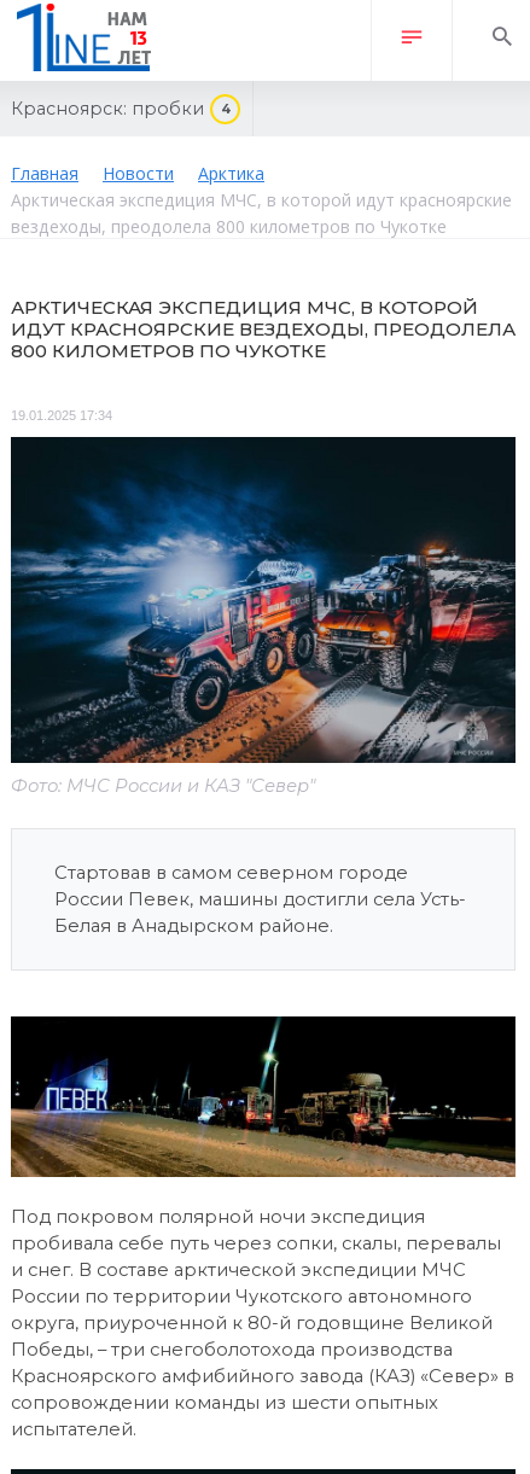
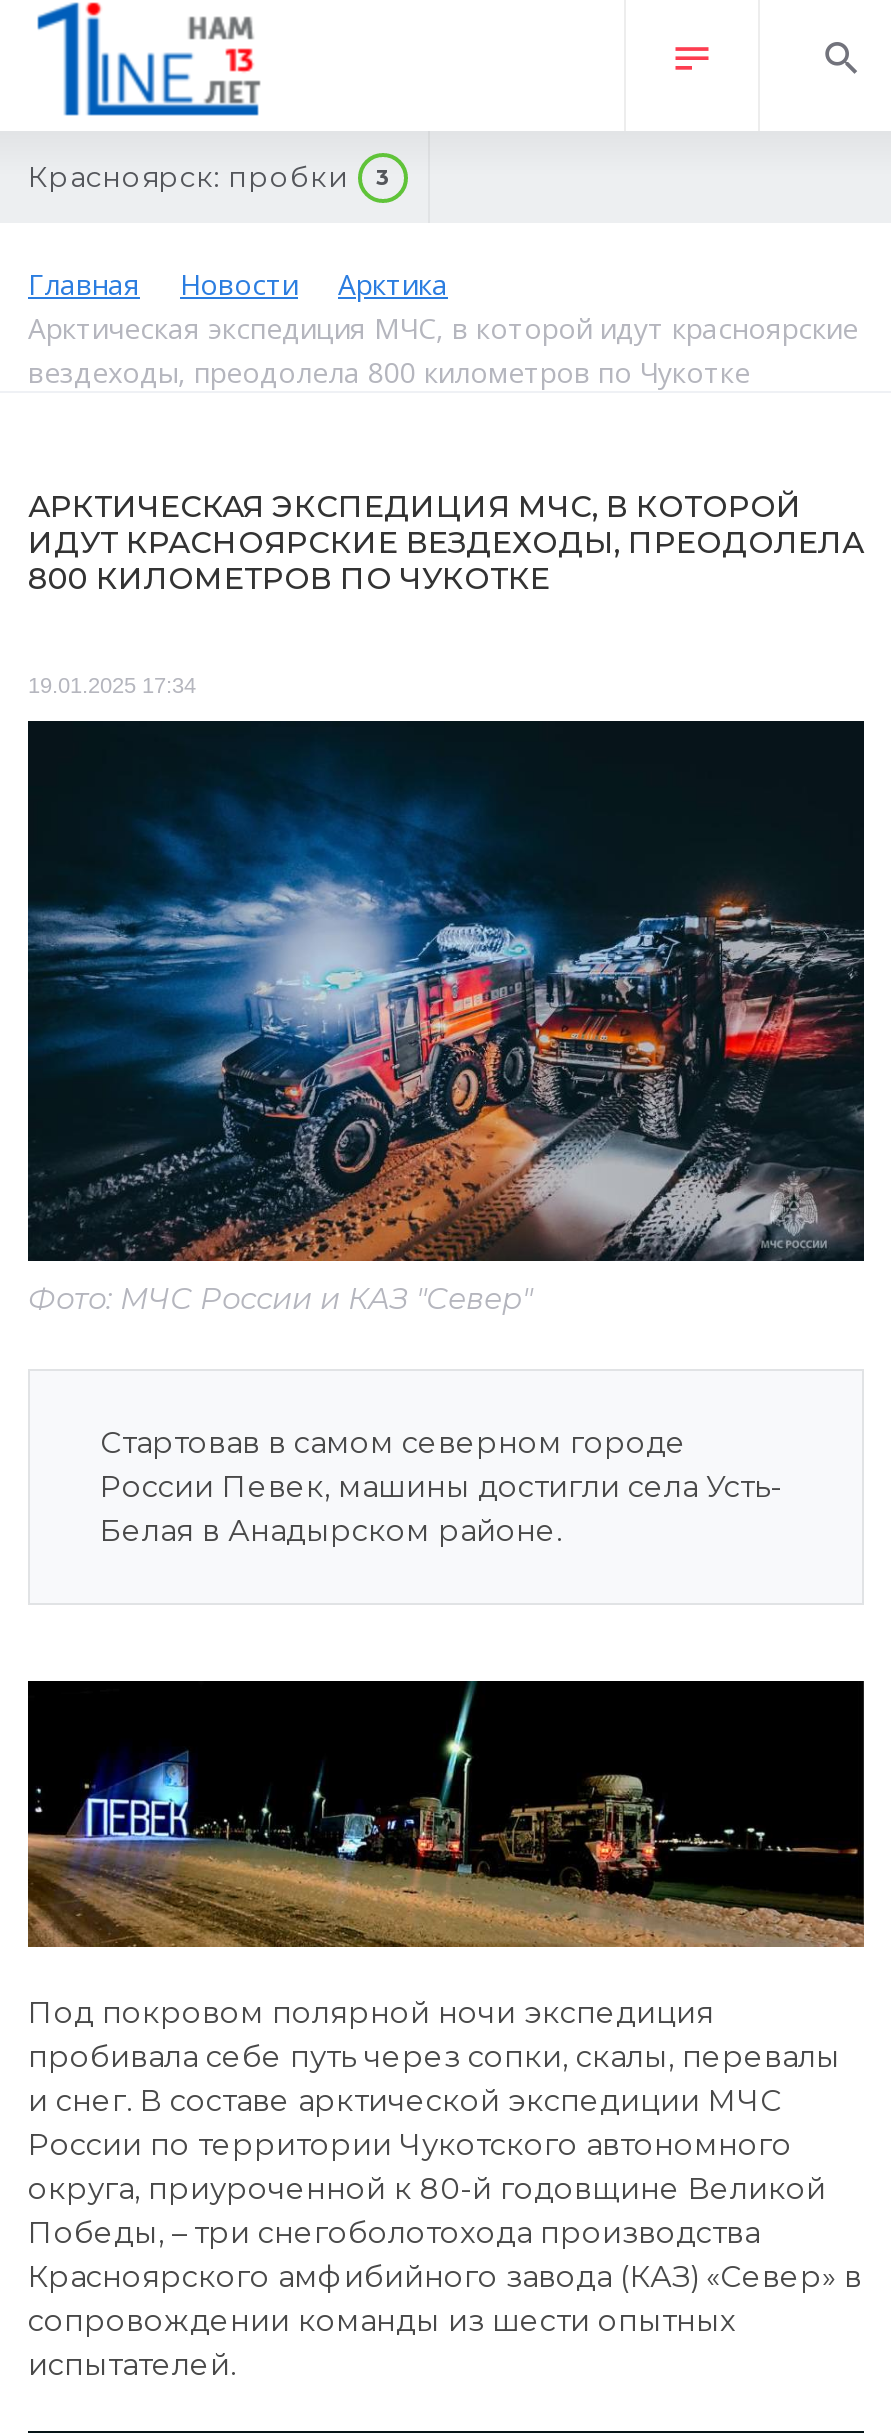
- Красноярск: пробки 4
+ Красноярск: пробки 3
